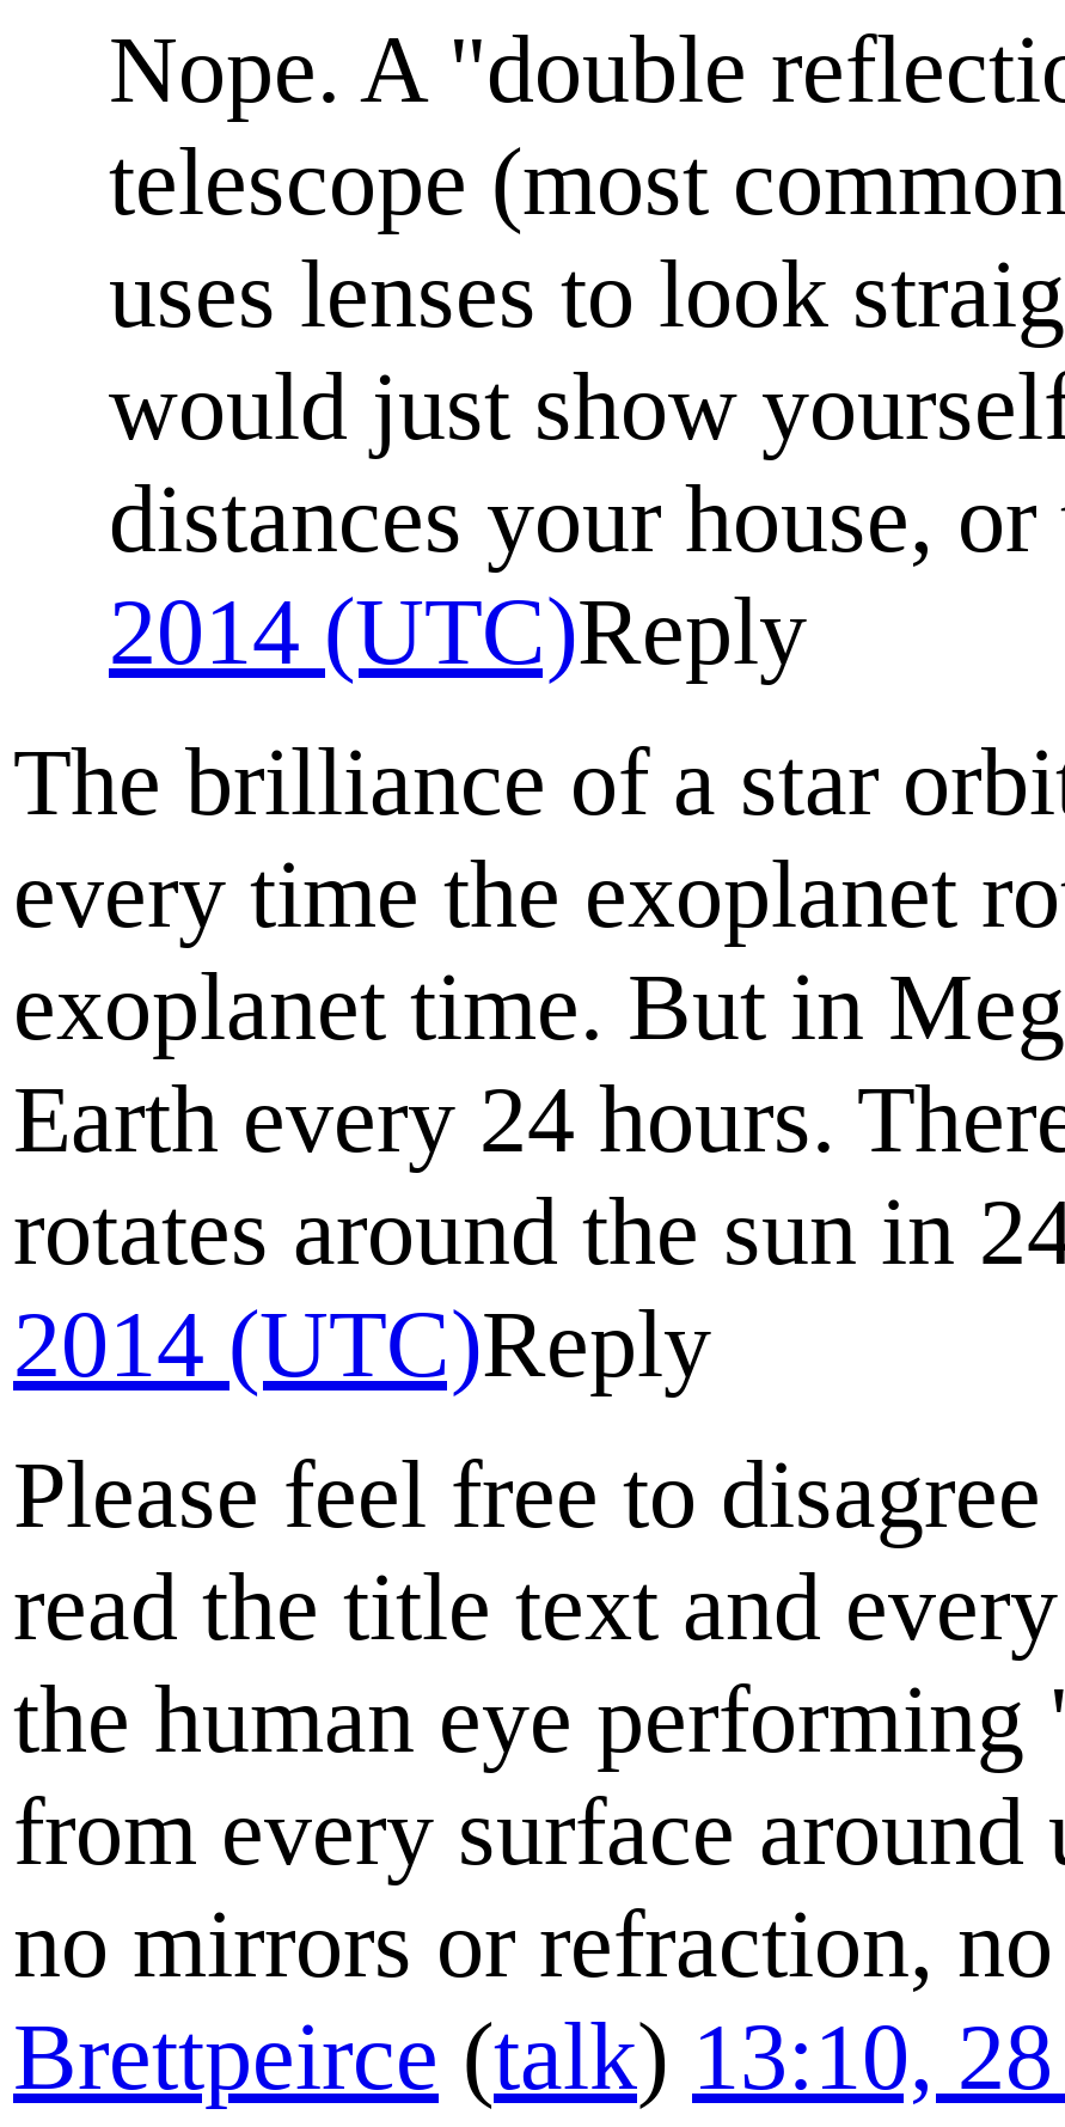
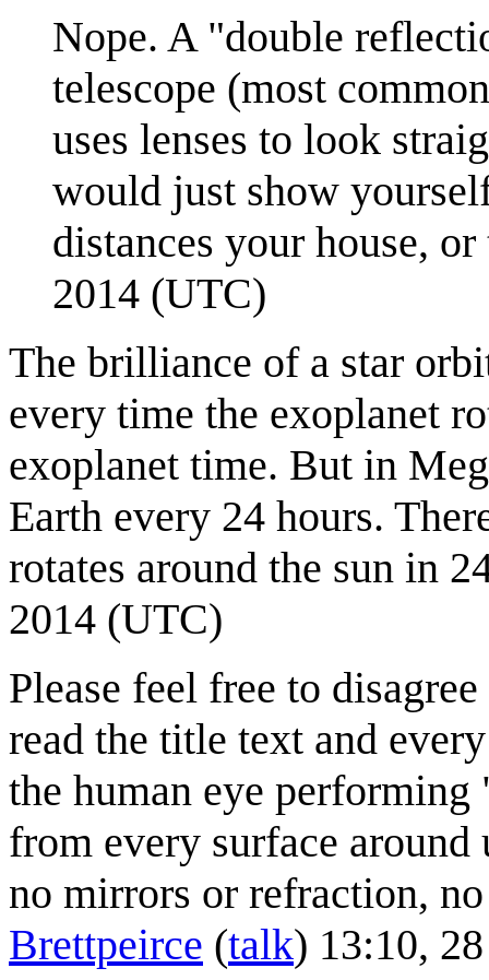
- 2014 (UTC)Reply
+ 2014 (UTC)

- 2014 (UTC)Reply
+ 2014 (UTC)
